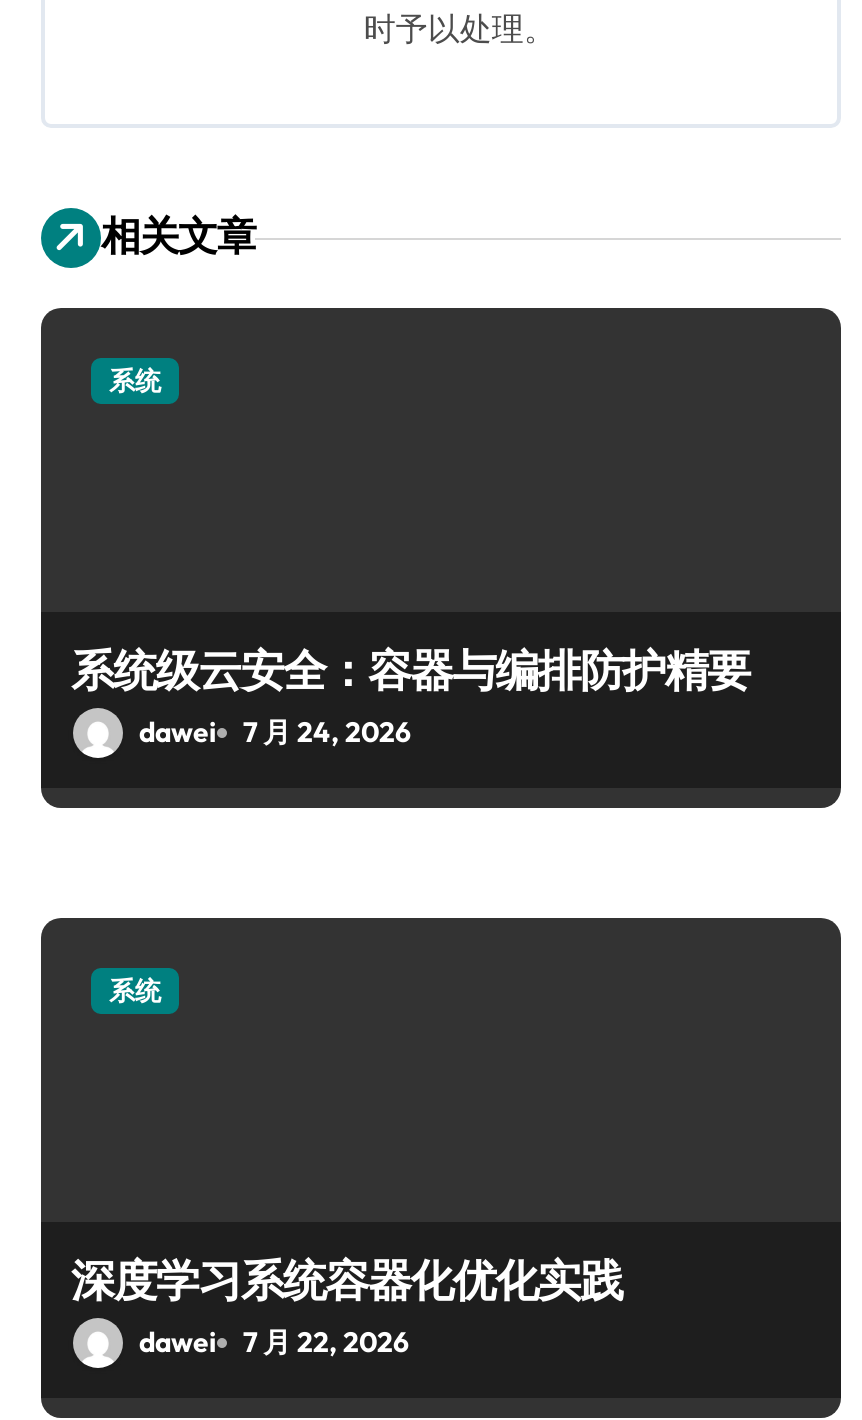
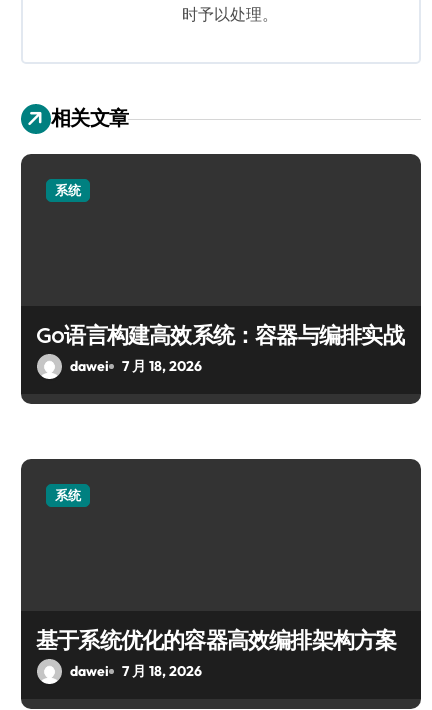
- 系统级云安全：容器与编排防护精要
+ Go语言构建高效系统：容器与编排实战

- dawei 7 月 24, 2026
+ dawei 7 月 18, 2026

- 深度学习系统容器化优化实践
+ 基于系统优化的容器高效编排架构方案

- dawei 7 月 22, 2026
+ dawei 7 月 18, 2026
